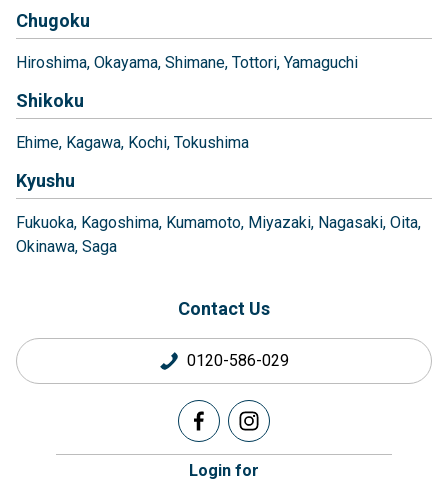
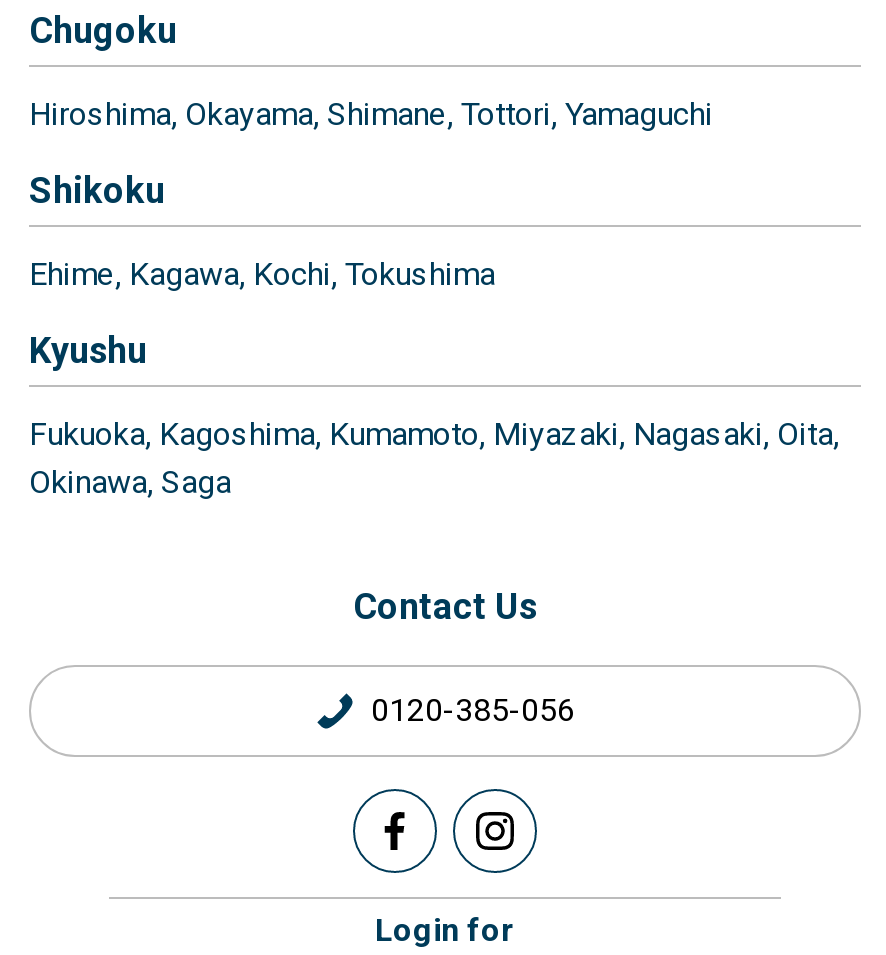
- 0120-586-029
+ 0120-385-056
